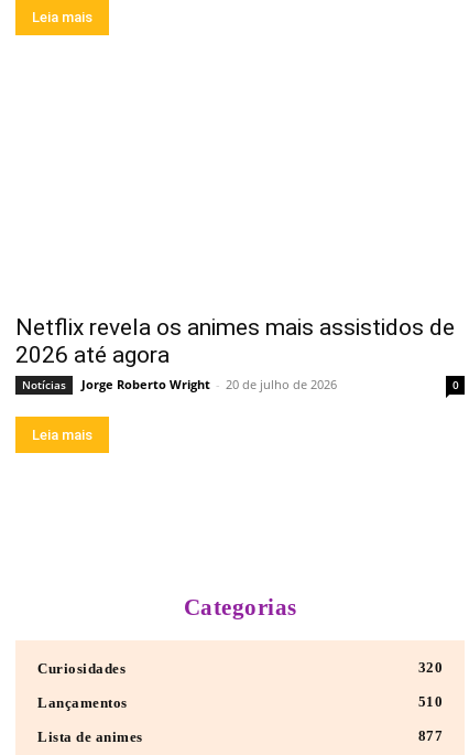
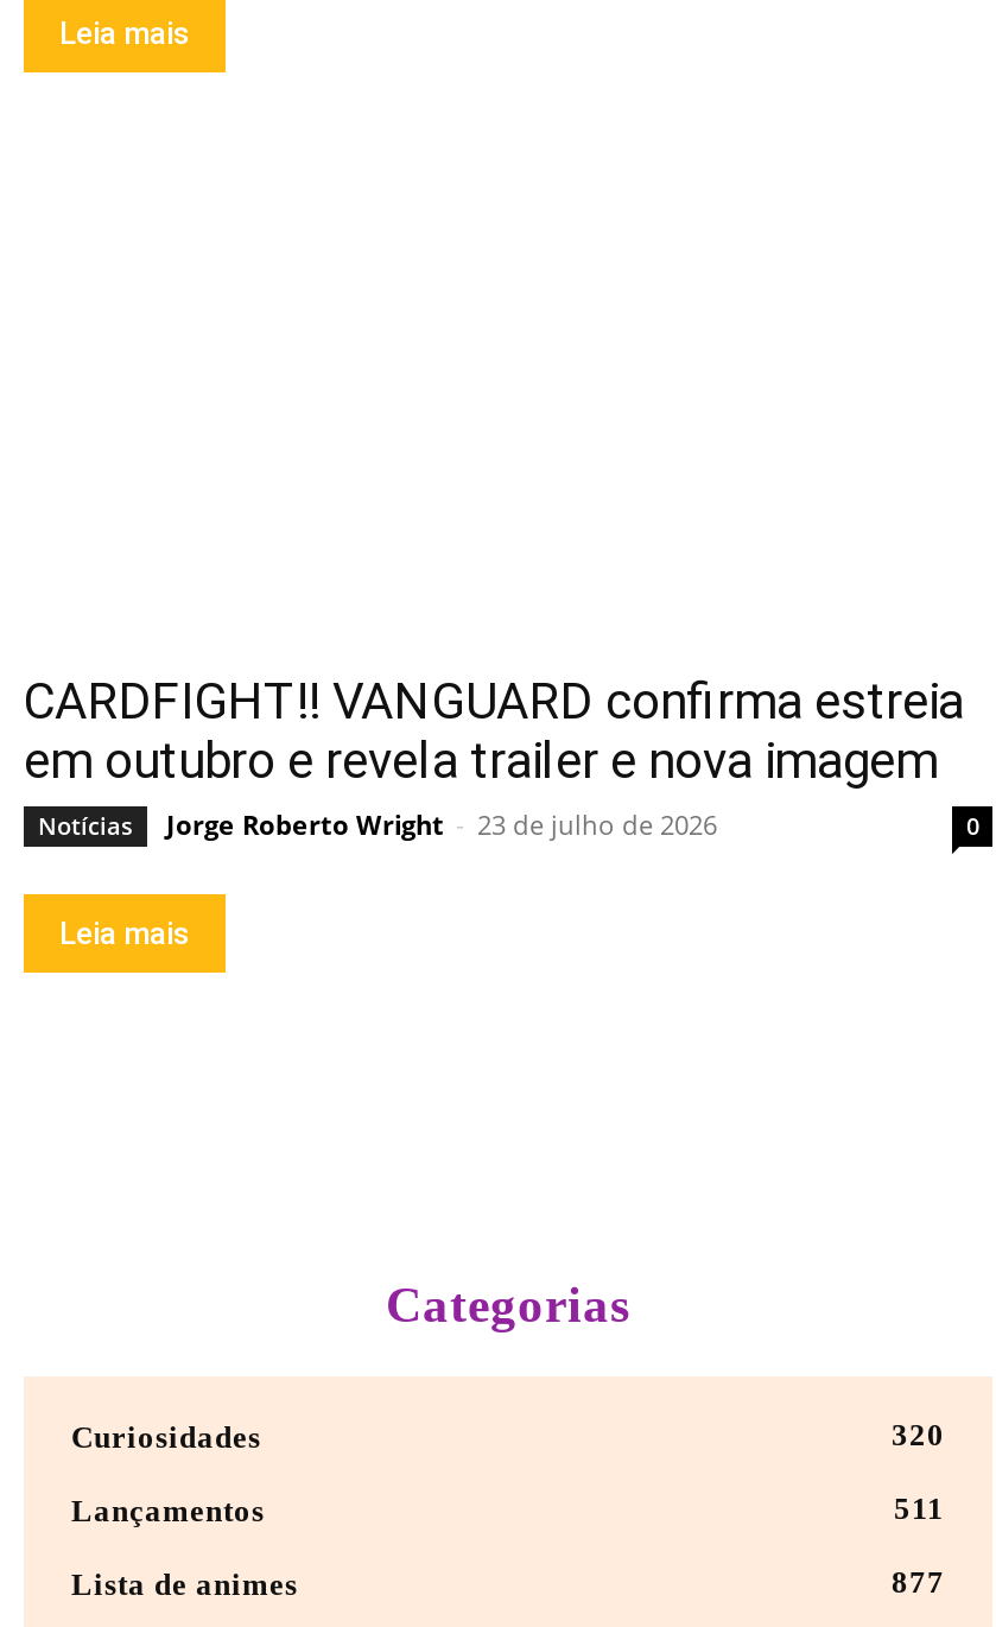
- Netflix revela os animes mais assistidos de
- 2026 até agora
+ CARDFIGHT!! VANGUARD confirma estreia
+ em outubro e revela trailer e nova imagem

- Jorge Roberto Wright - 20 de julho de 2026
+ Jorge Roberto Wright - 23 de julho de 2026

- 510
+ 511
